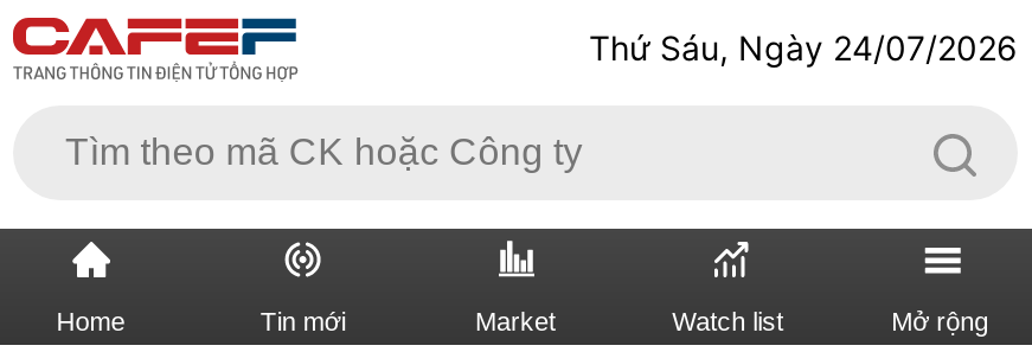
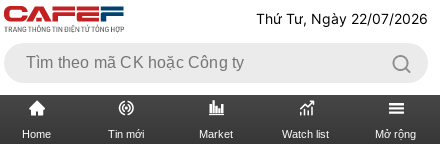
- Thứ Sáu, Ngày 24/07/2026
+ Thứ Tư, Ngày 22/07/2026
